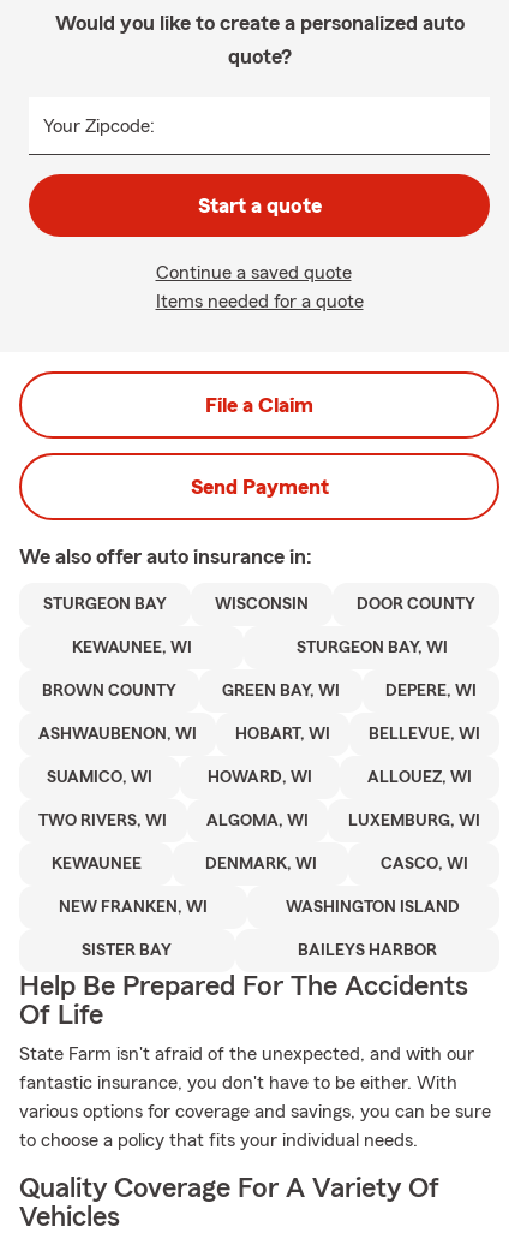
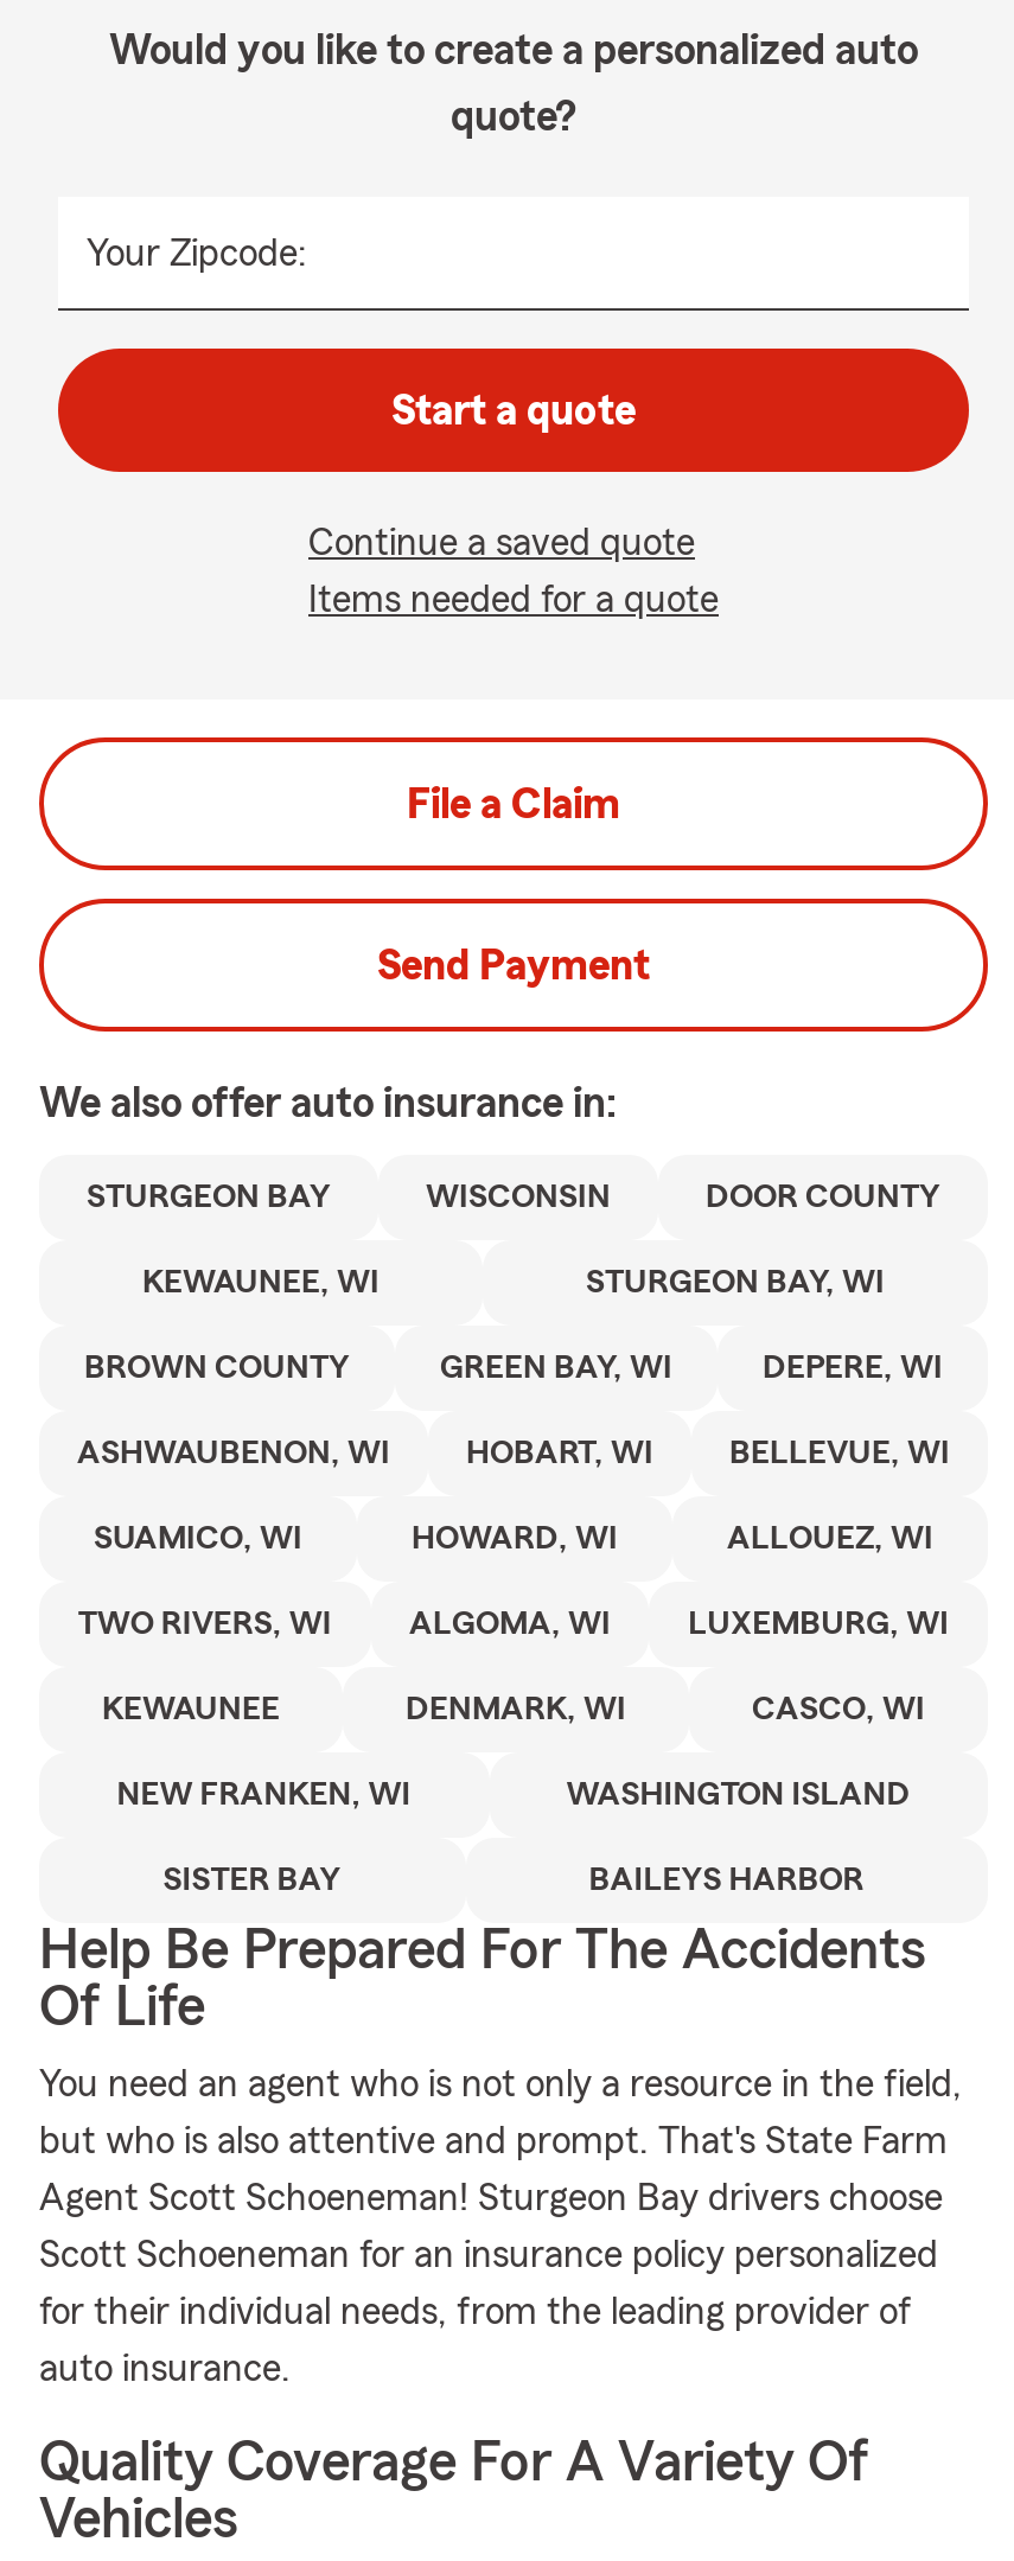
- State Farm isn't afraid of the unexpected, and with our
- fantastic insurance, you don't have to be either. With
- various options for coverage and savings, you can be sure
- to choose a policy that fits your individual needs.
+ You need an agent who is not only a resource in the field,
+ but who is also attentive and prompt. That's State Farm
+ Agent Scott Schoeneman! Sturgeon Bay drivers choose
+ Scott Schoeneman for an insurance policy personalized
+ for their individual needs, from the leading provider of
+ auto insurance.
